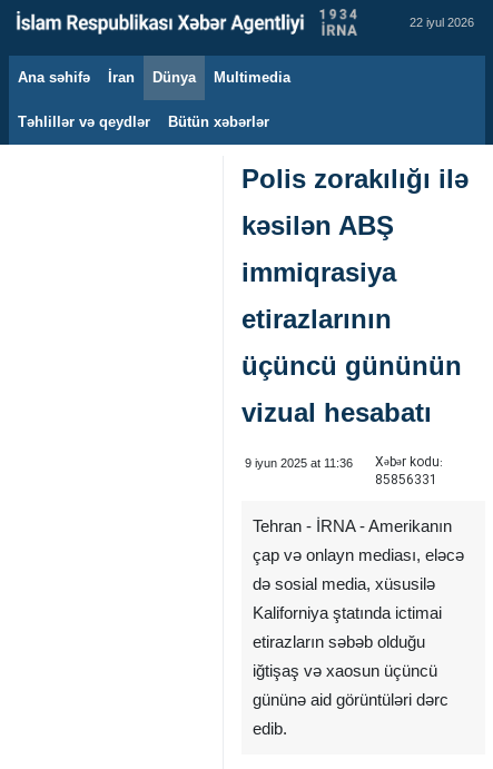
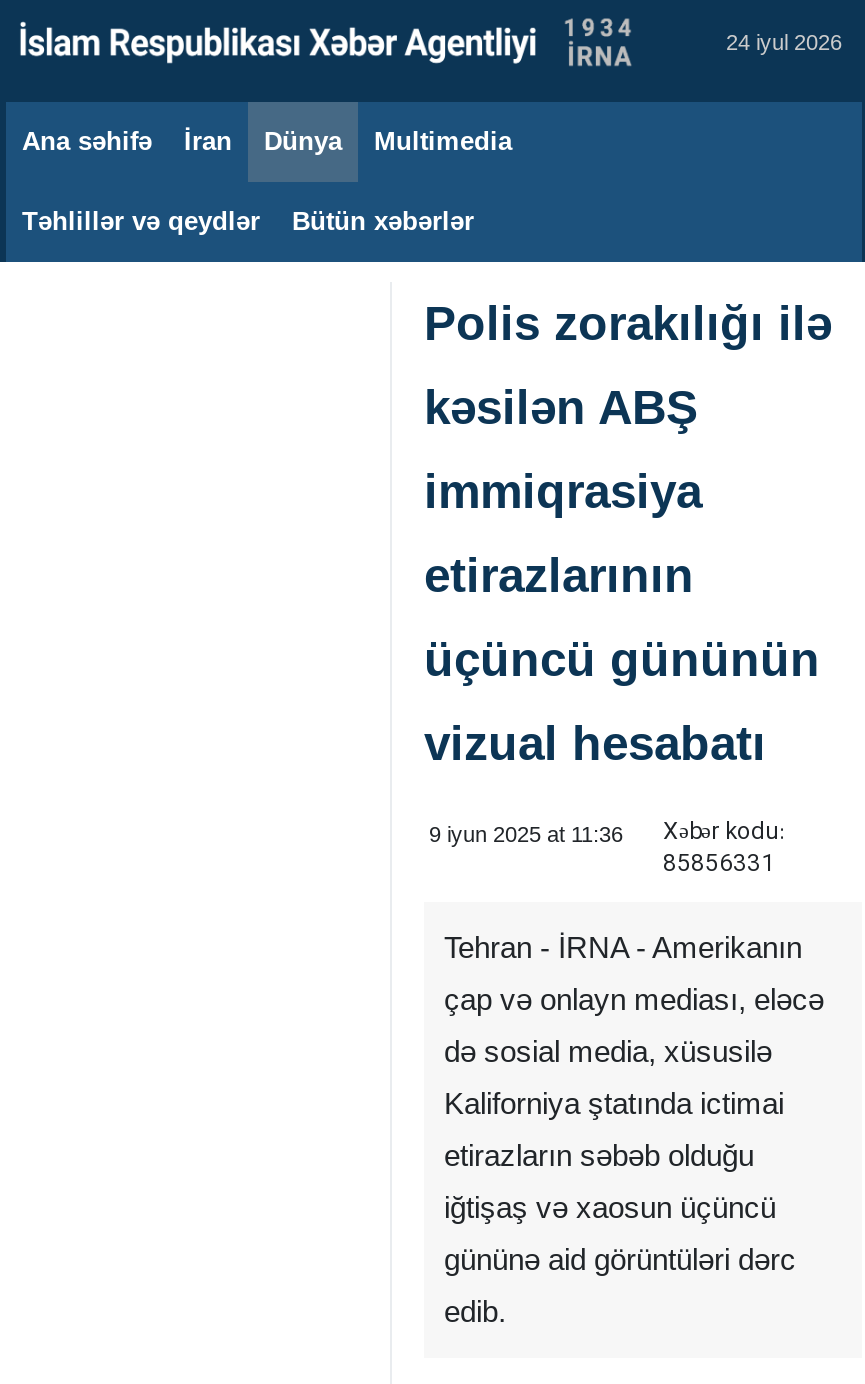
- 22 iyul 2026
+ 24 iyul 2026
